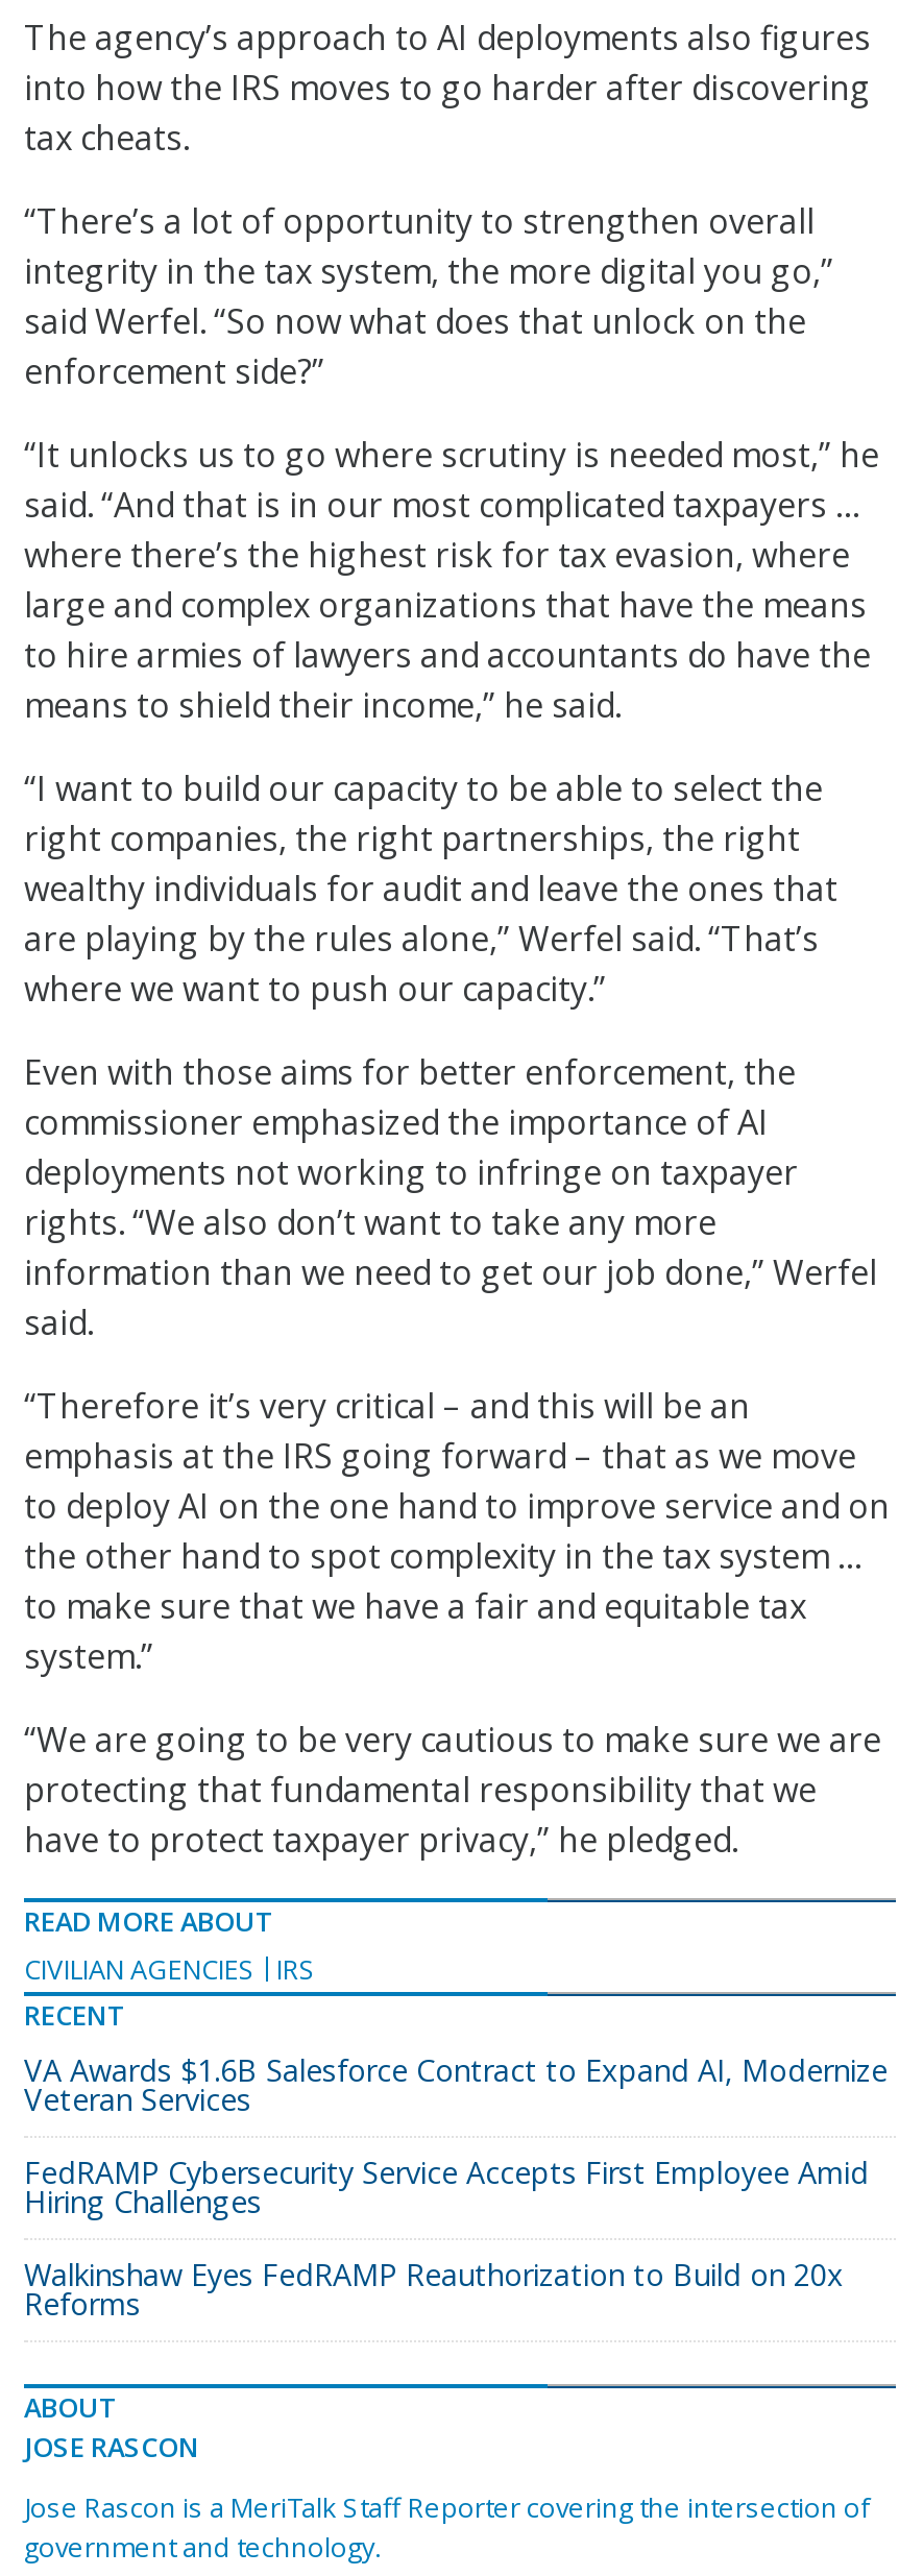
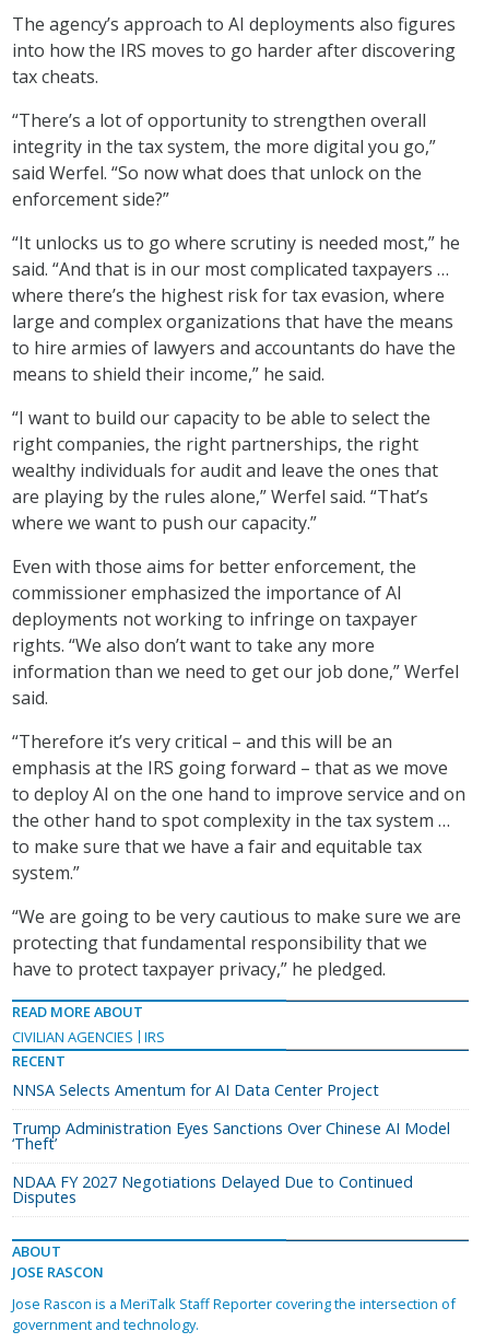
- VA Awards $1.6B Salesforce Contract to Expand AI, Modernize
- Veteran Services
+ NNSA Selects Amentum for AI Data Center Project

- FedRAMP Cybersecurity Service Accepts First Employee Amid
- Hiring Challenges
+ Trump Administration Eyes Sanctions Over Chinese AI Model
+ ‘Theft’

- Walkinshaw Eyes FedRAMP Reauthorization to Build on 20x
- Reforms
+ NDAA FY 2027 Negotiations Delayed Due to Continued
+ Disputes
